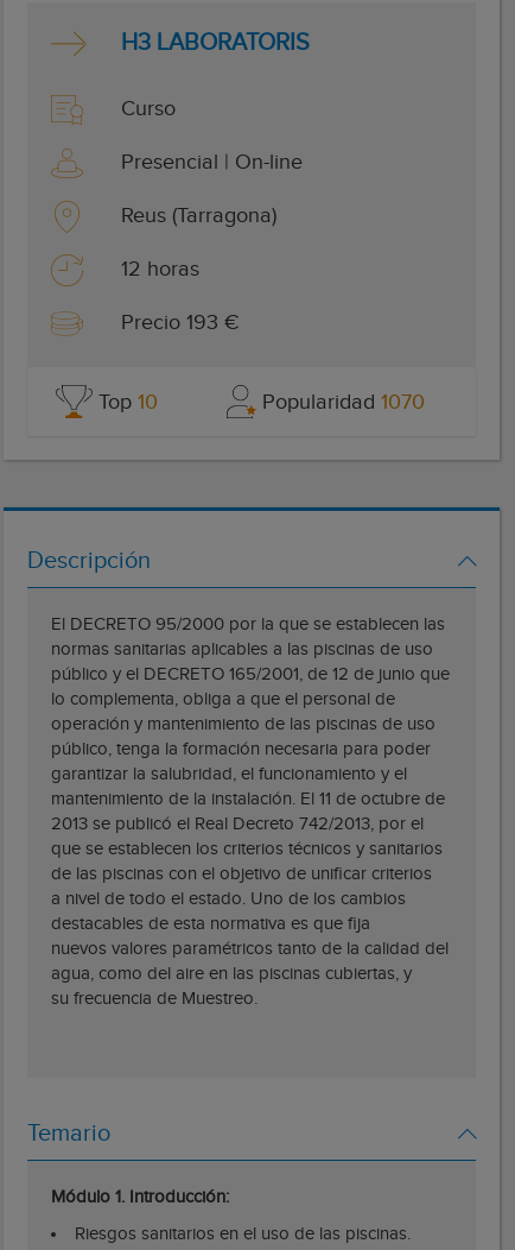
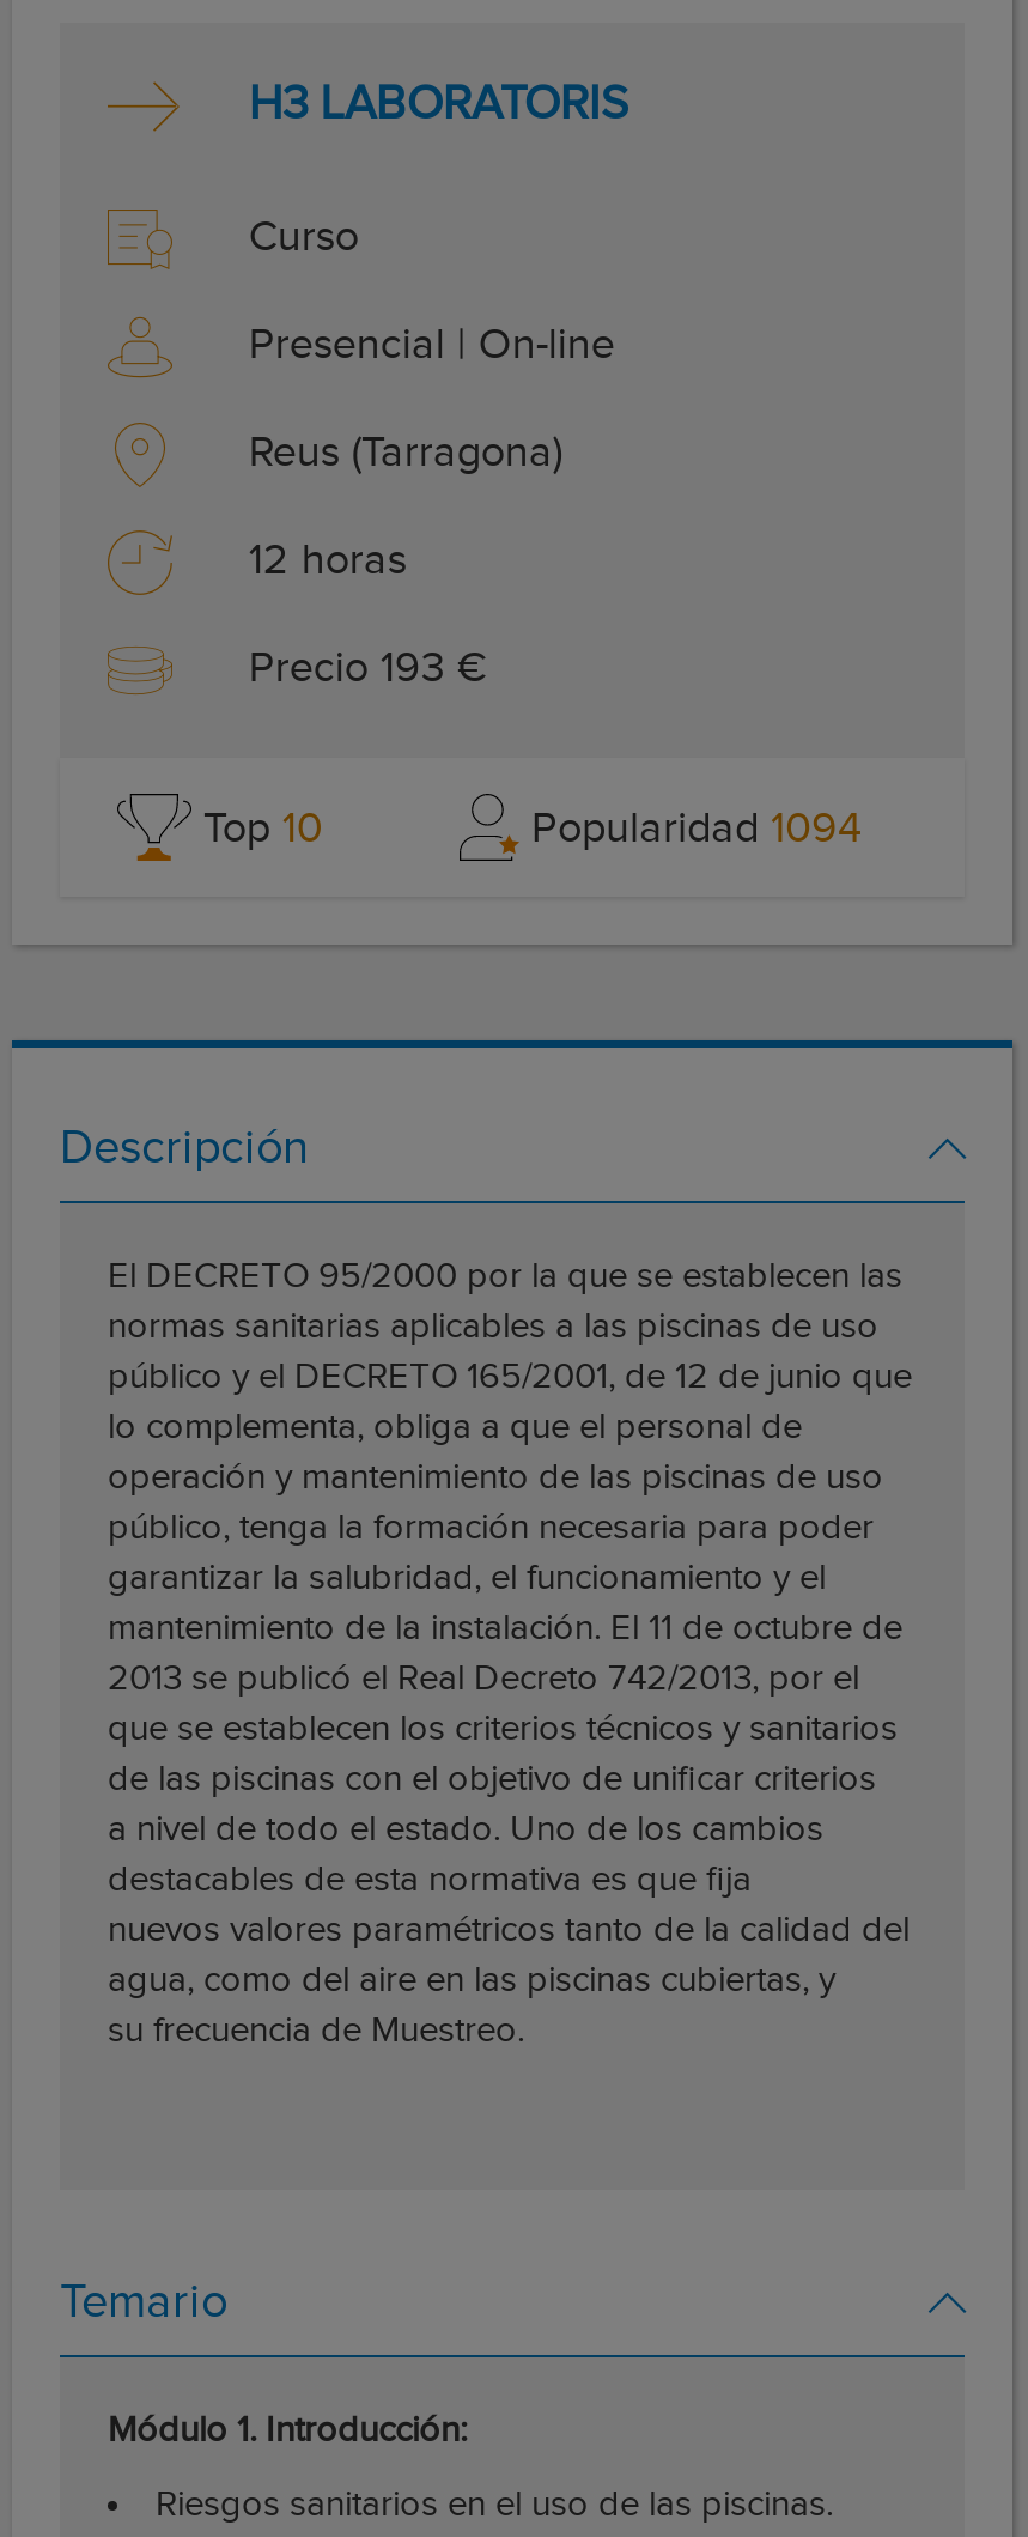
- Popularidad 1070
+ Popularidad 1094
